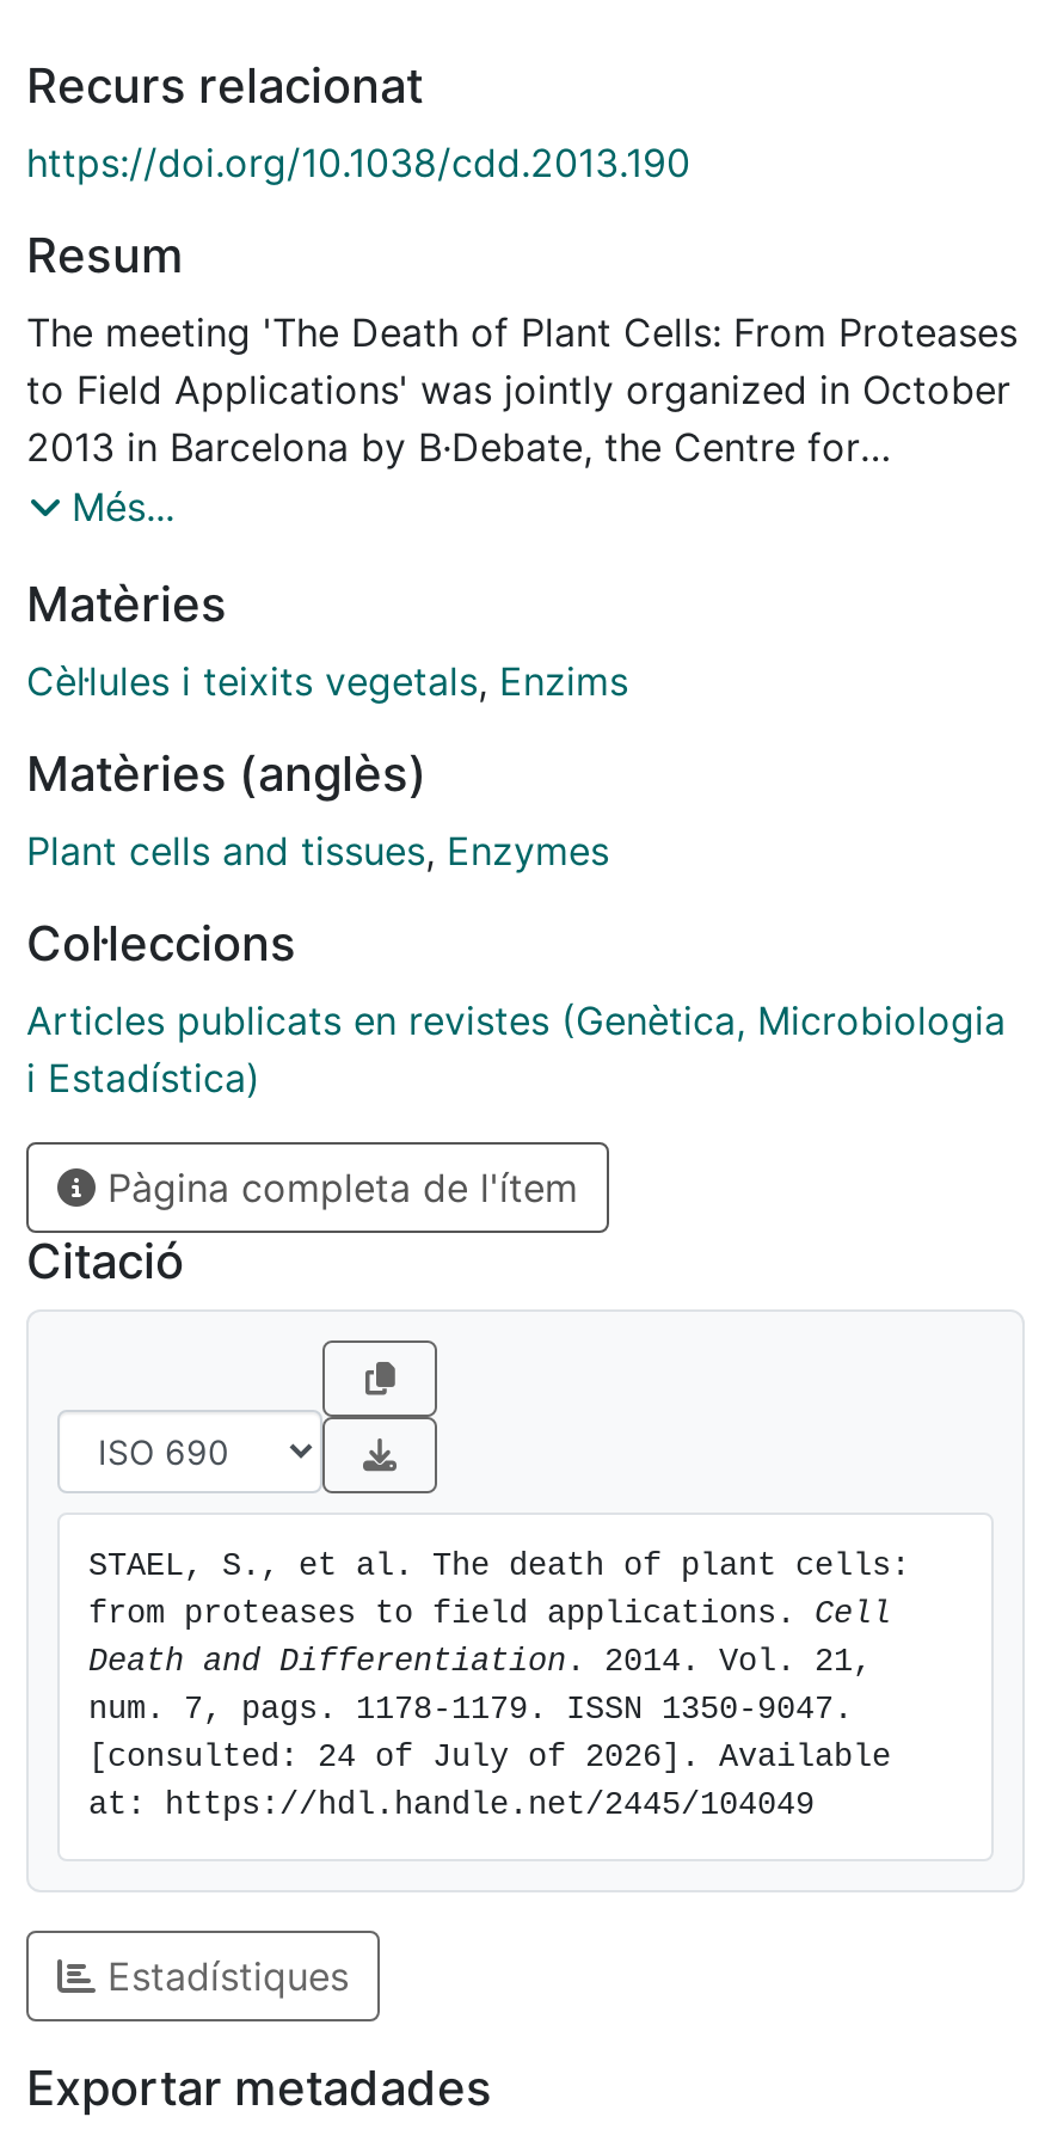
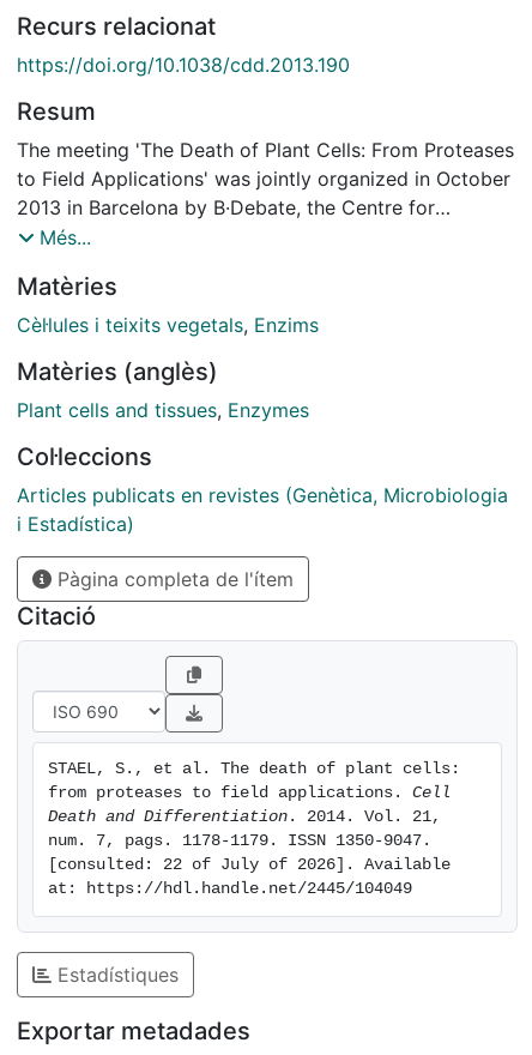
- [consulted: 24 of July of 2026]. Available
+ [consulted: 22 of July of 2026]. Available
